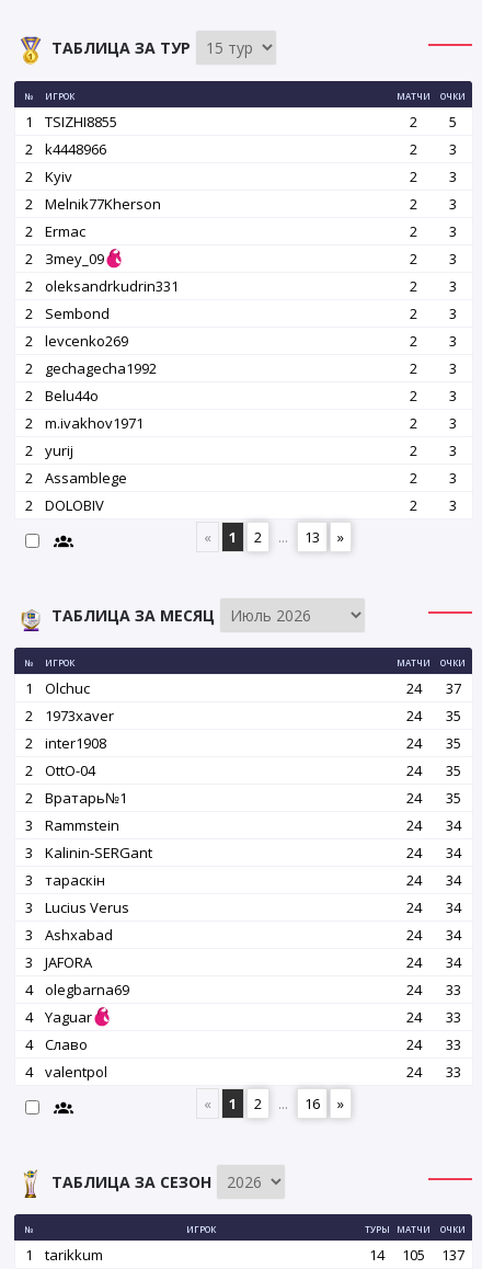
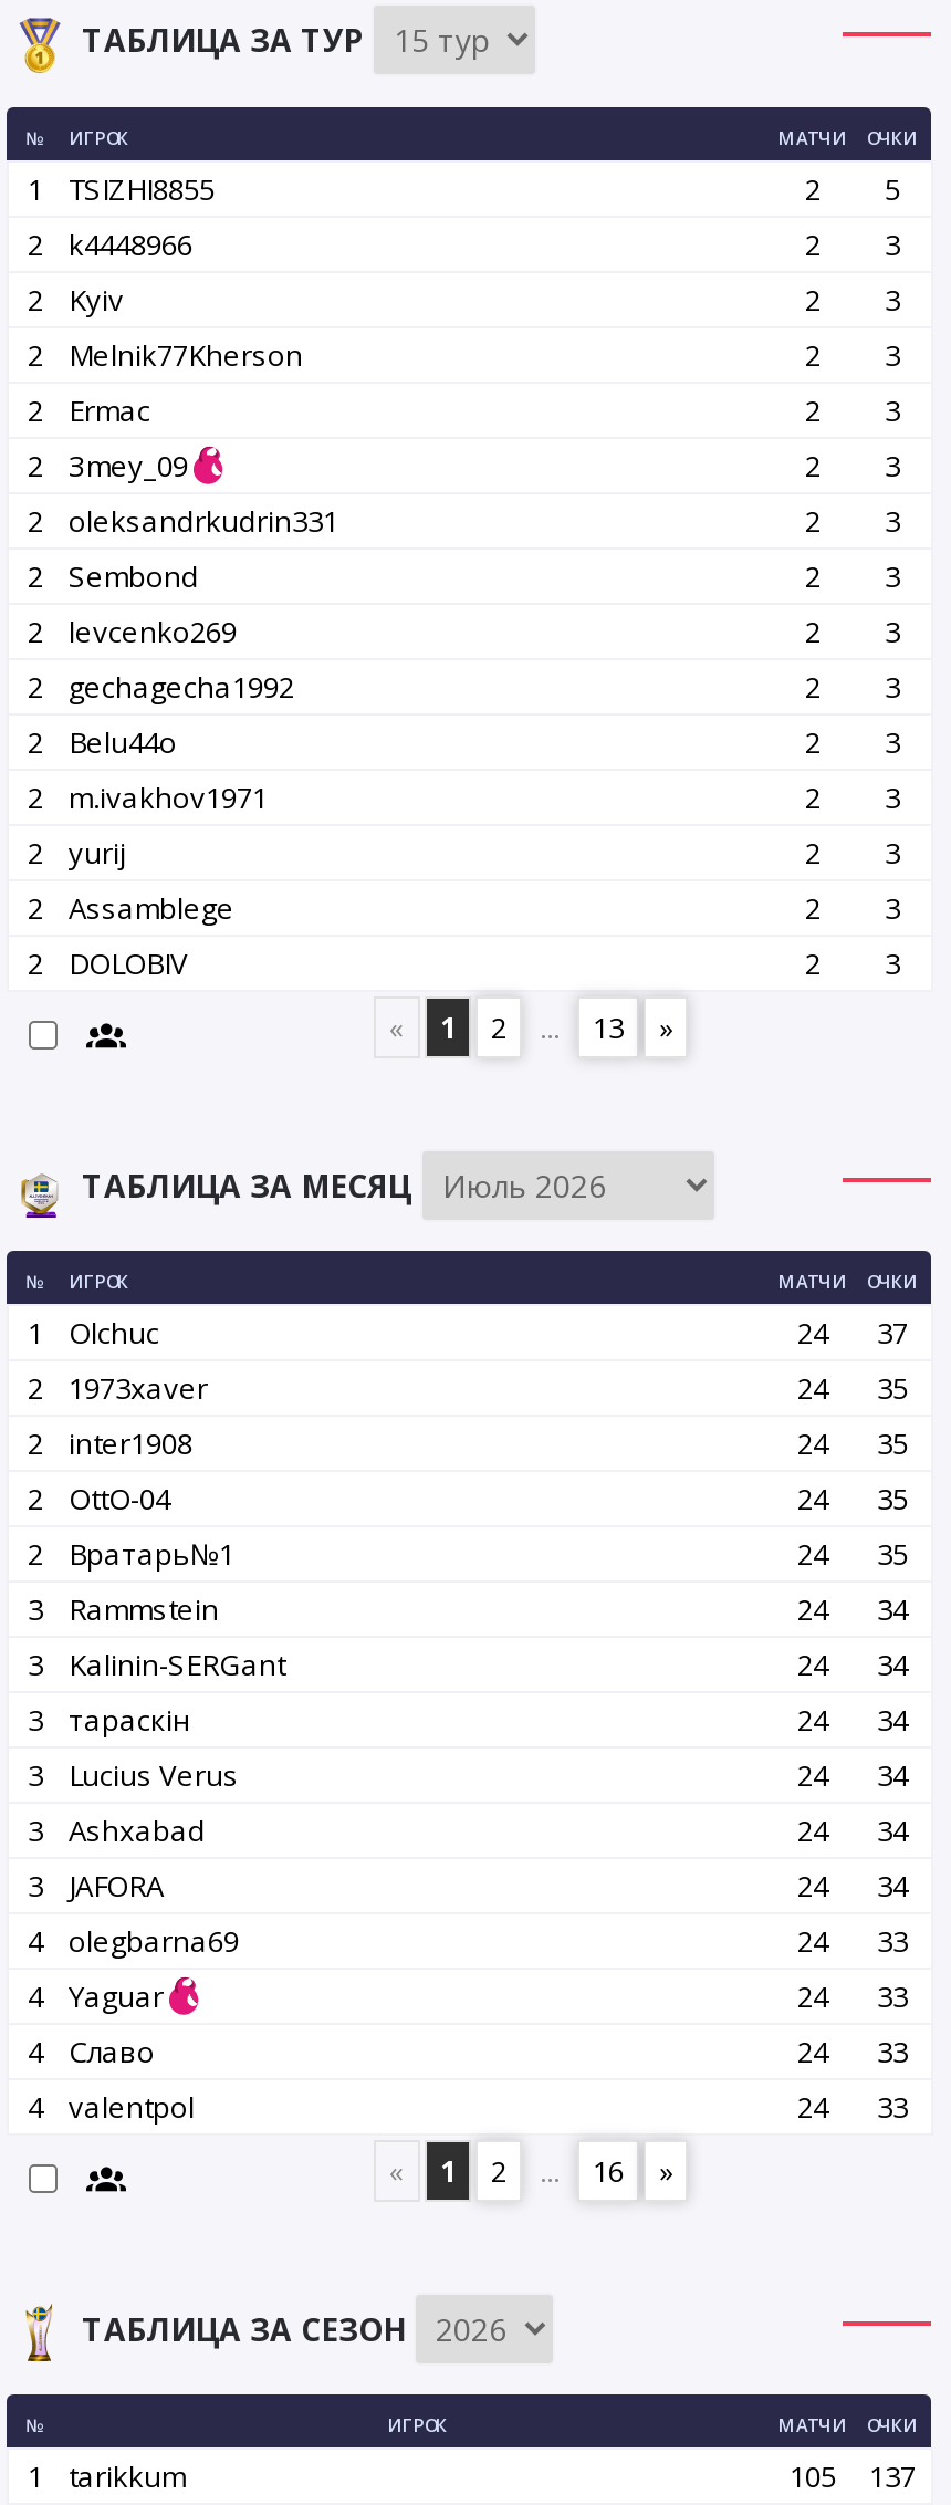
- ТУРЫ МАТЧИ
+ МАТЧИ

- 14
